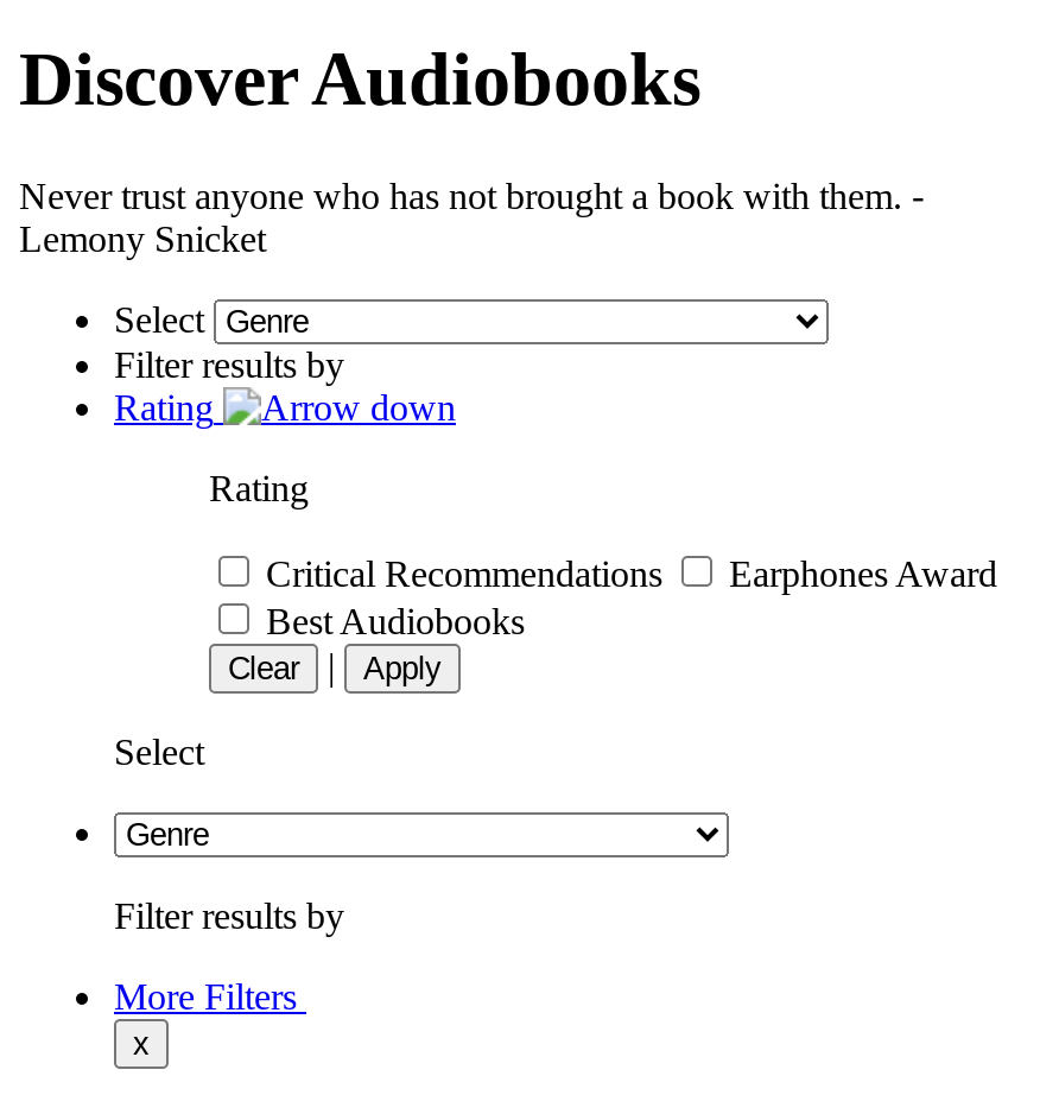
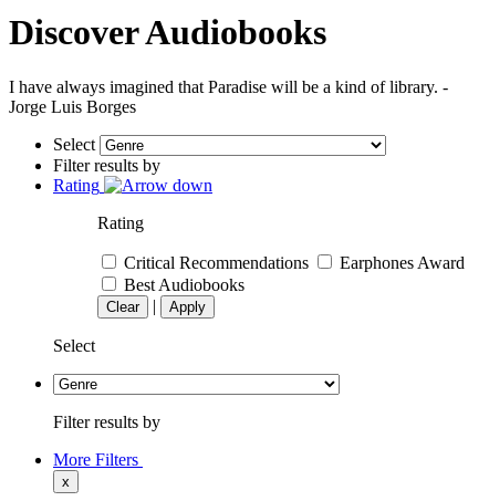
- Never trust anyone who has not brought a book with them. -
- Lemony Snicket
+ I have always imagined that Paradise will be a kind of library. -
+ Jorge Luis Borges
